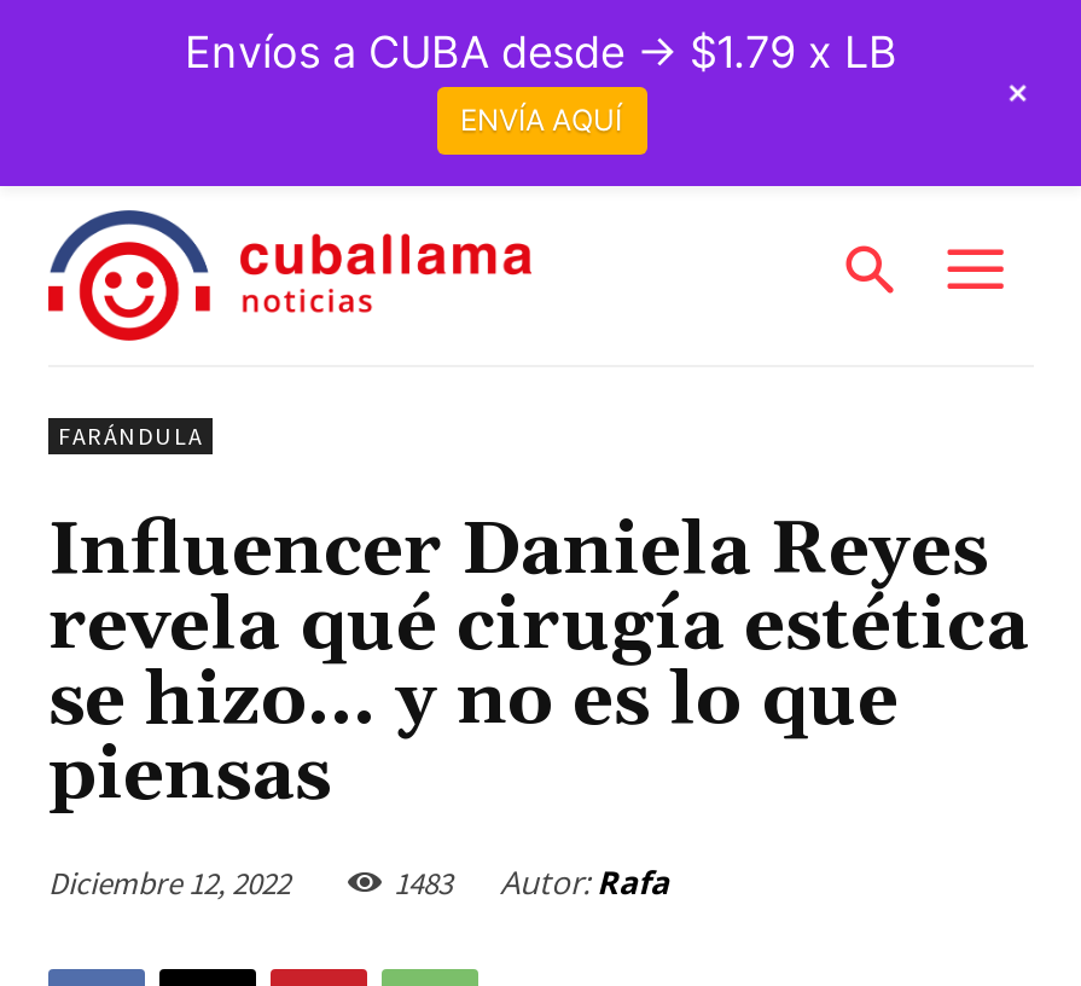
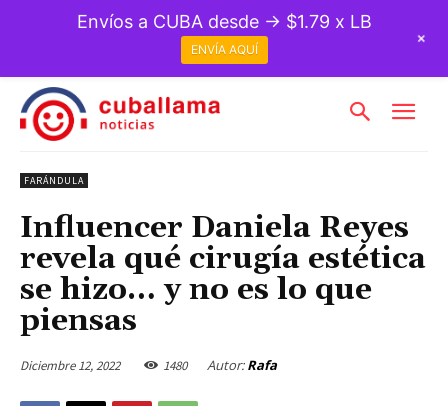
- 1483 Autor: Rafa
+ 1480 Autor: Rafa
